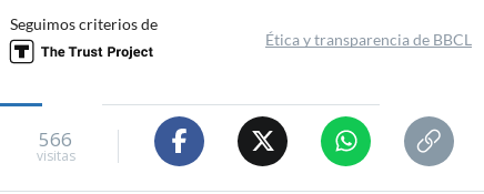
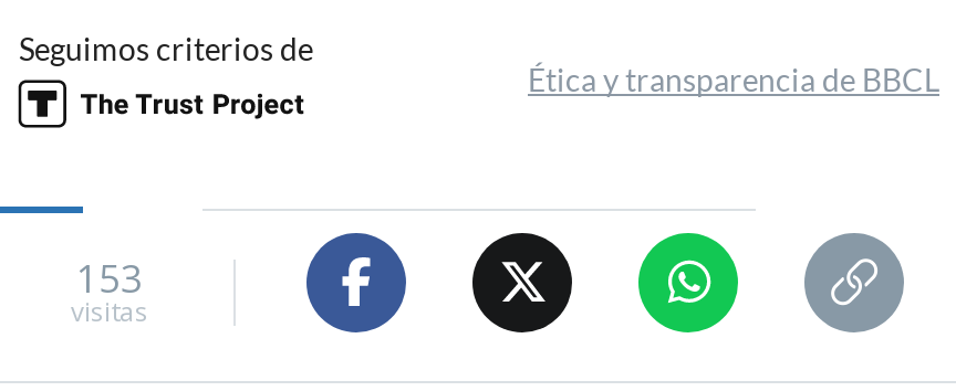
- 566
+ 153
